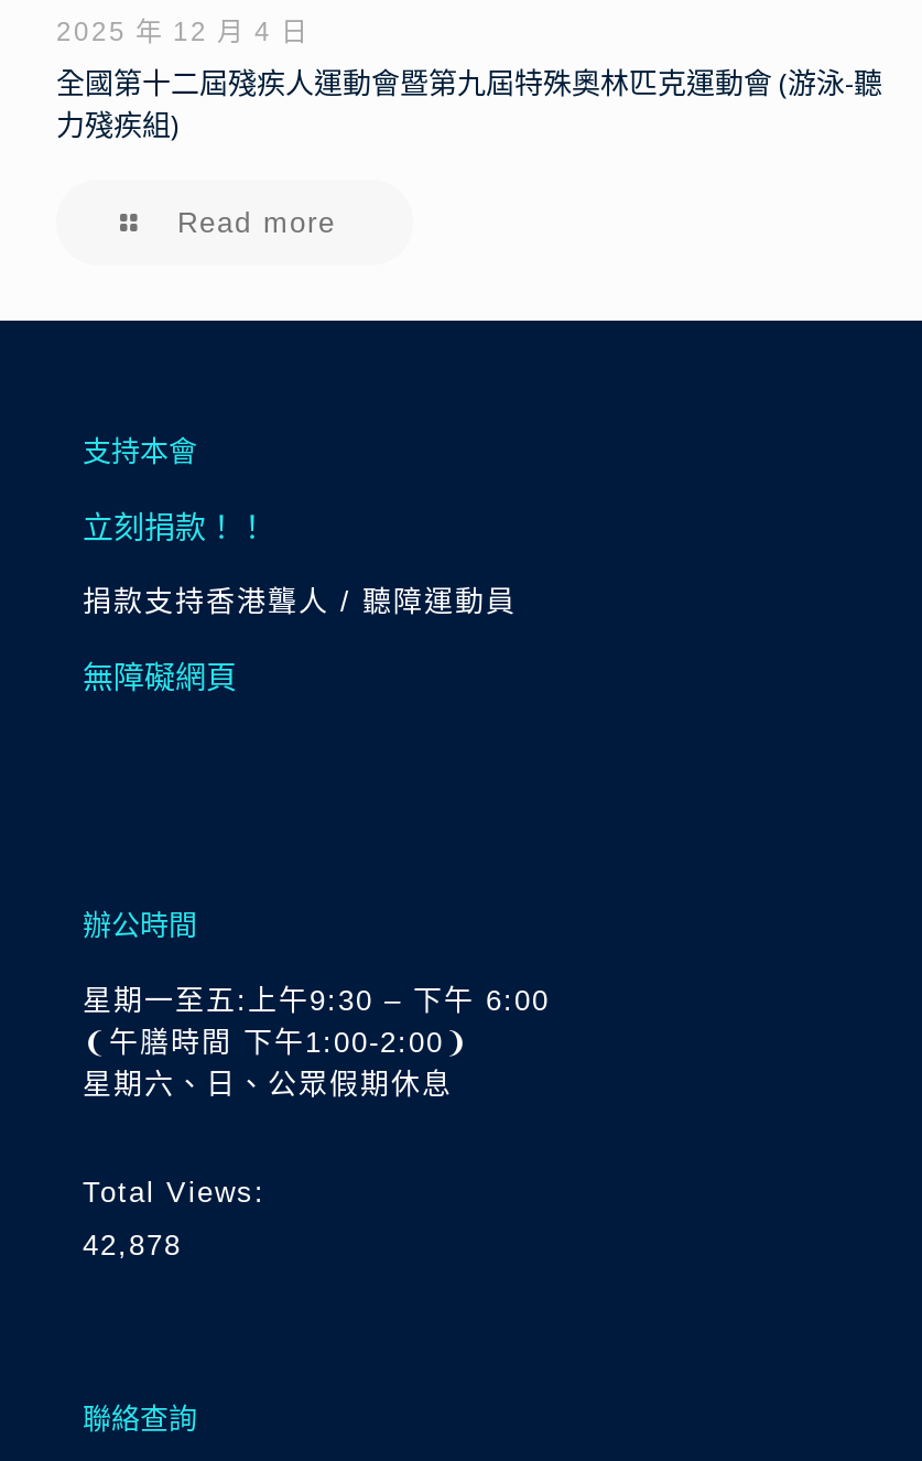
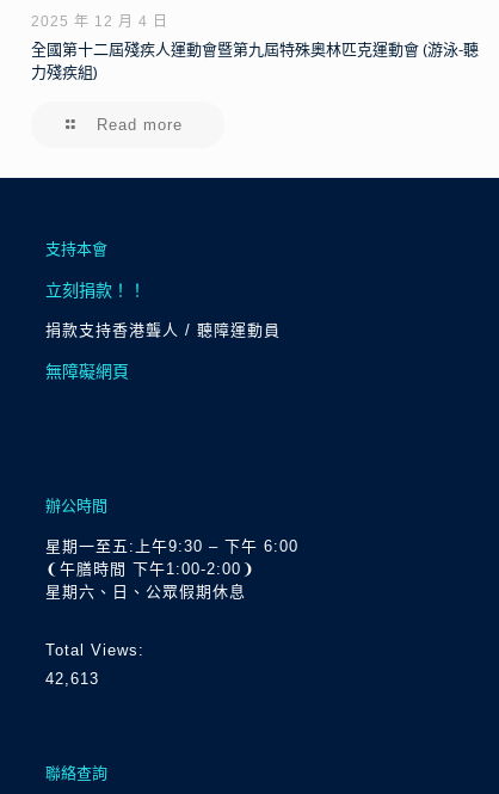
- 42,878
+ 42,613
